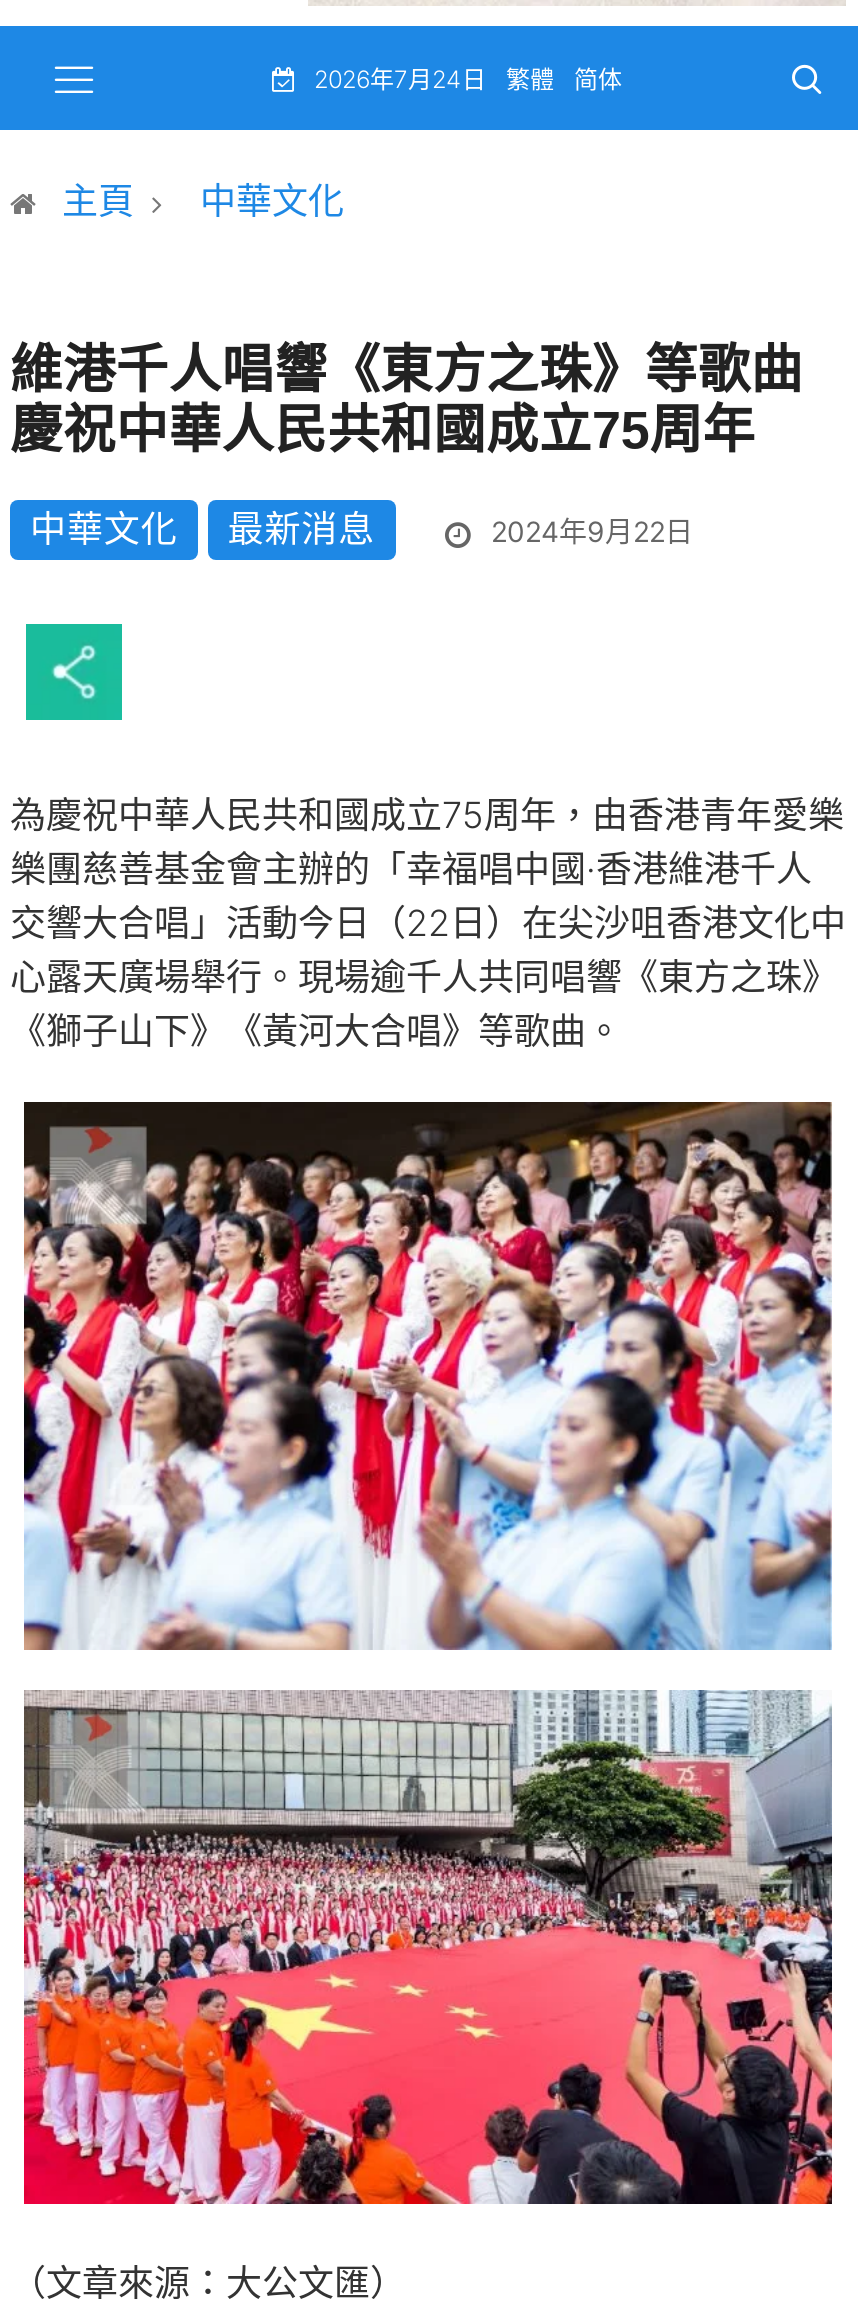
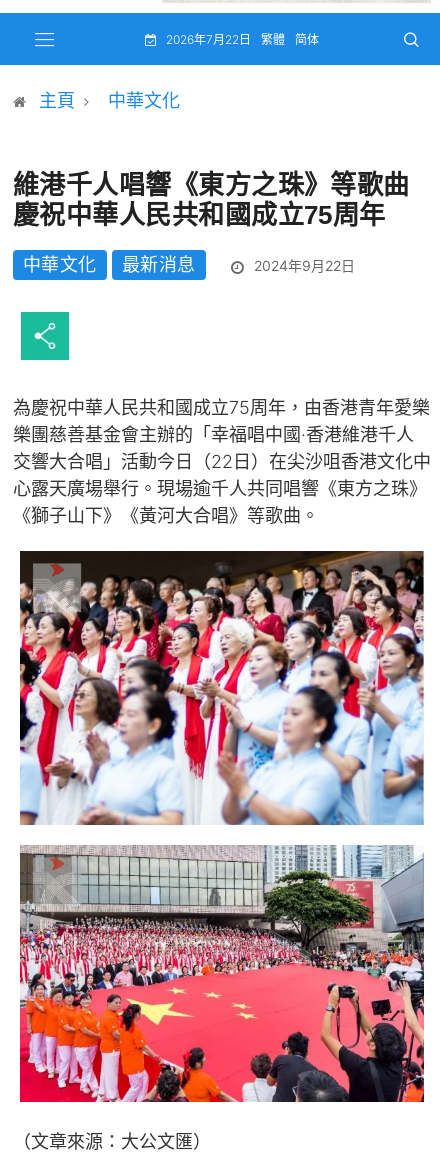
- 2026年7月24日 繁體 简体
+ 2026年7月22日 繁體 简体
